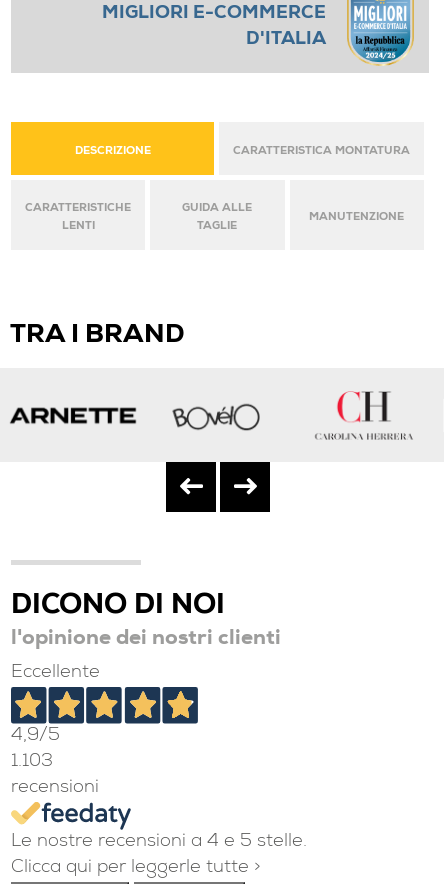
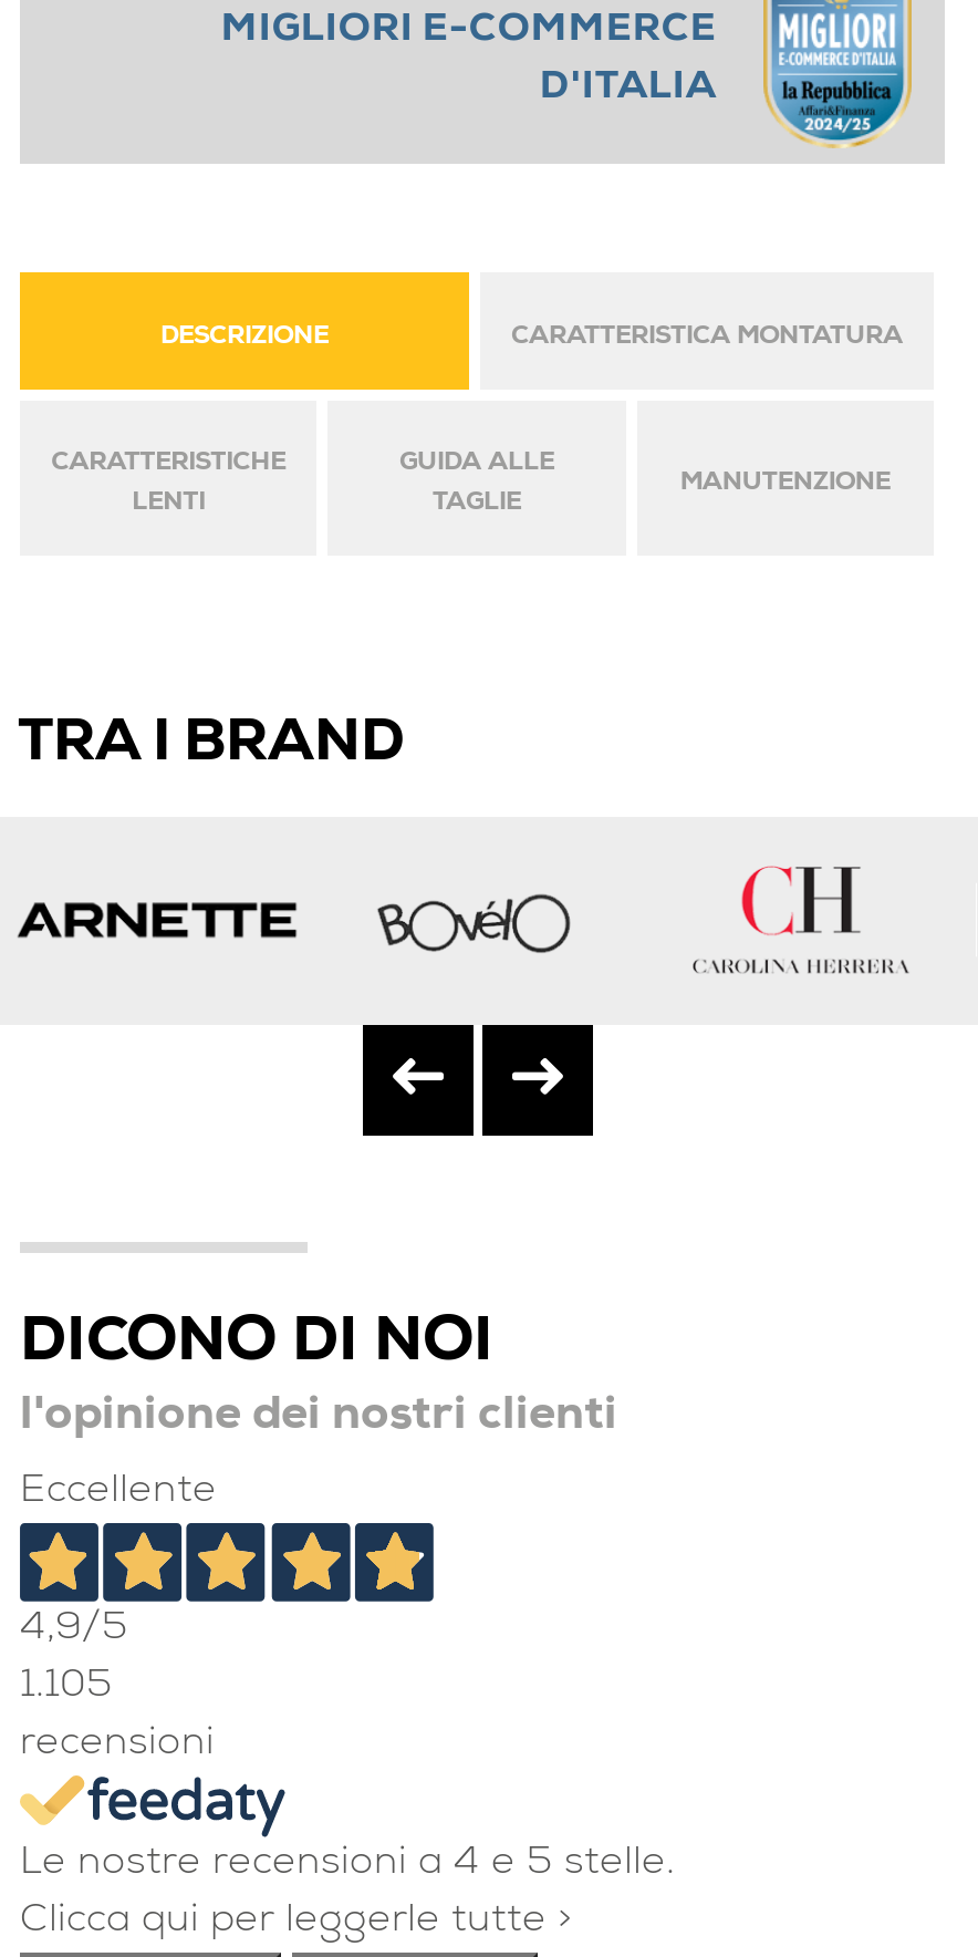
- 1.103
+ 1.105
